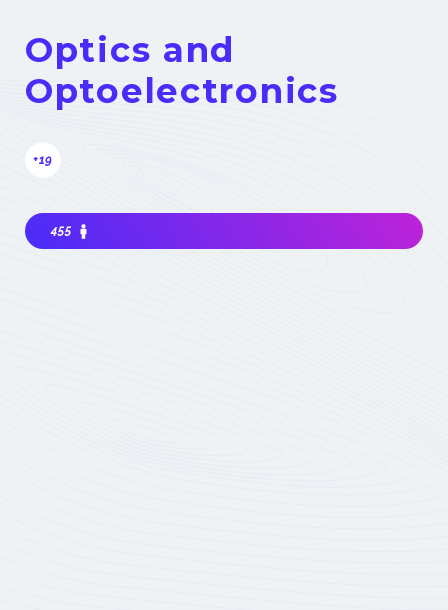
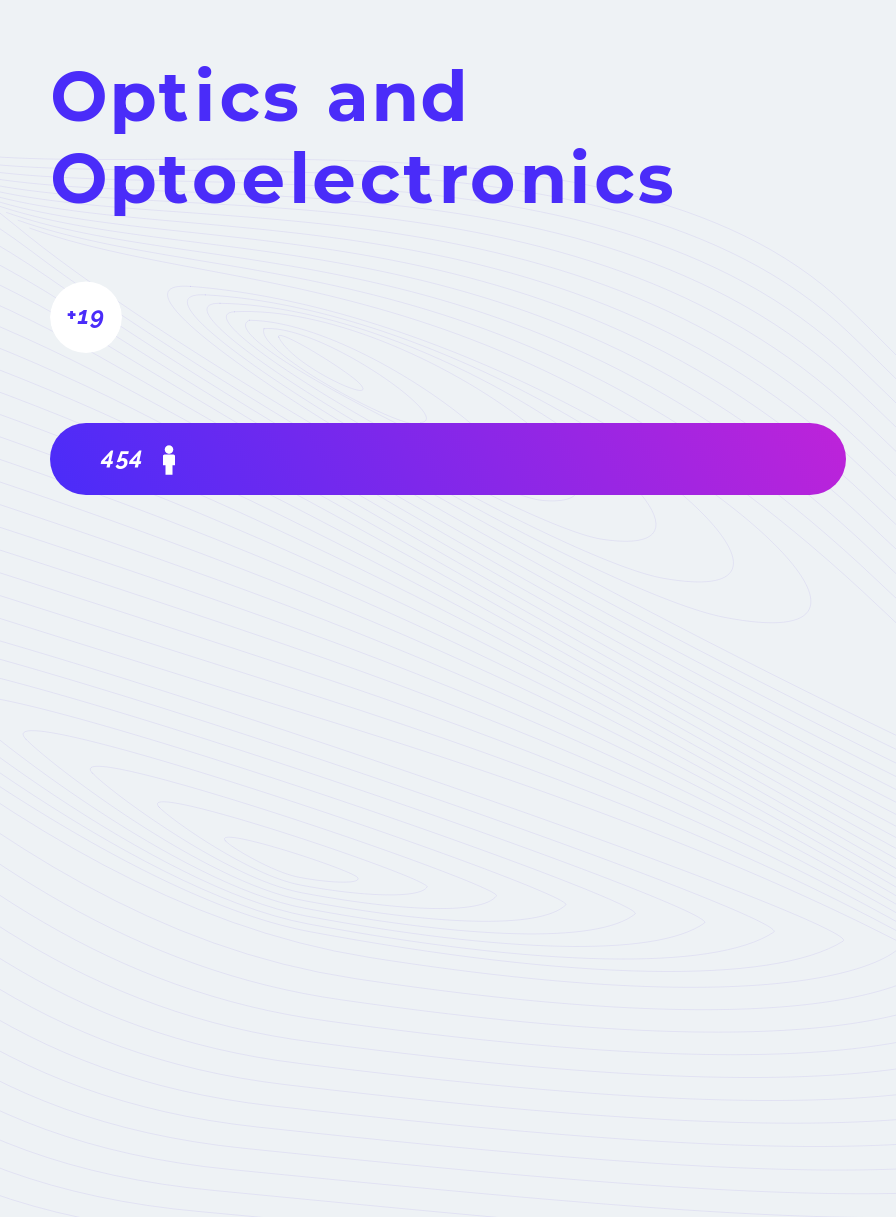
- 455
+ 454
